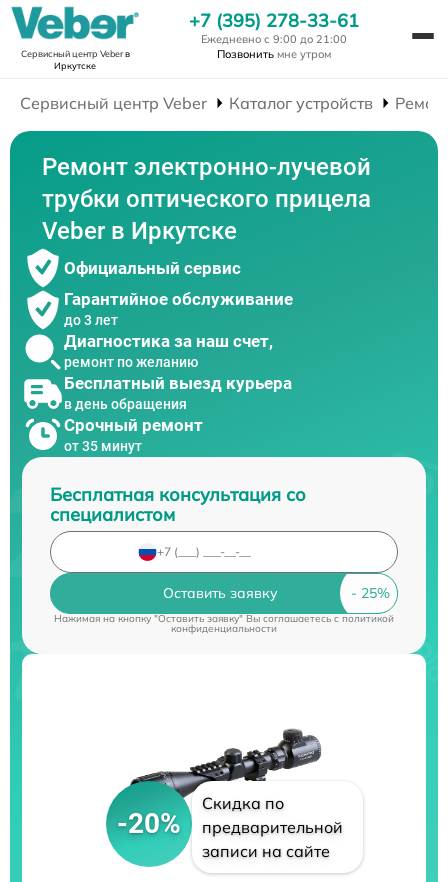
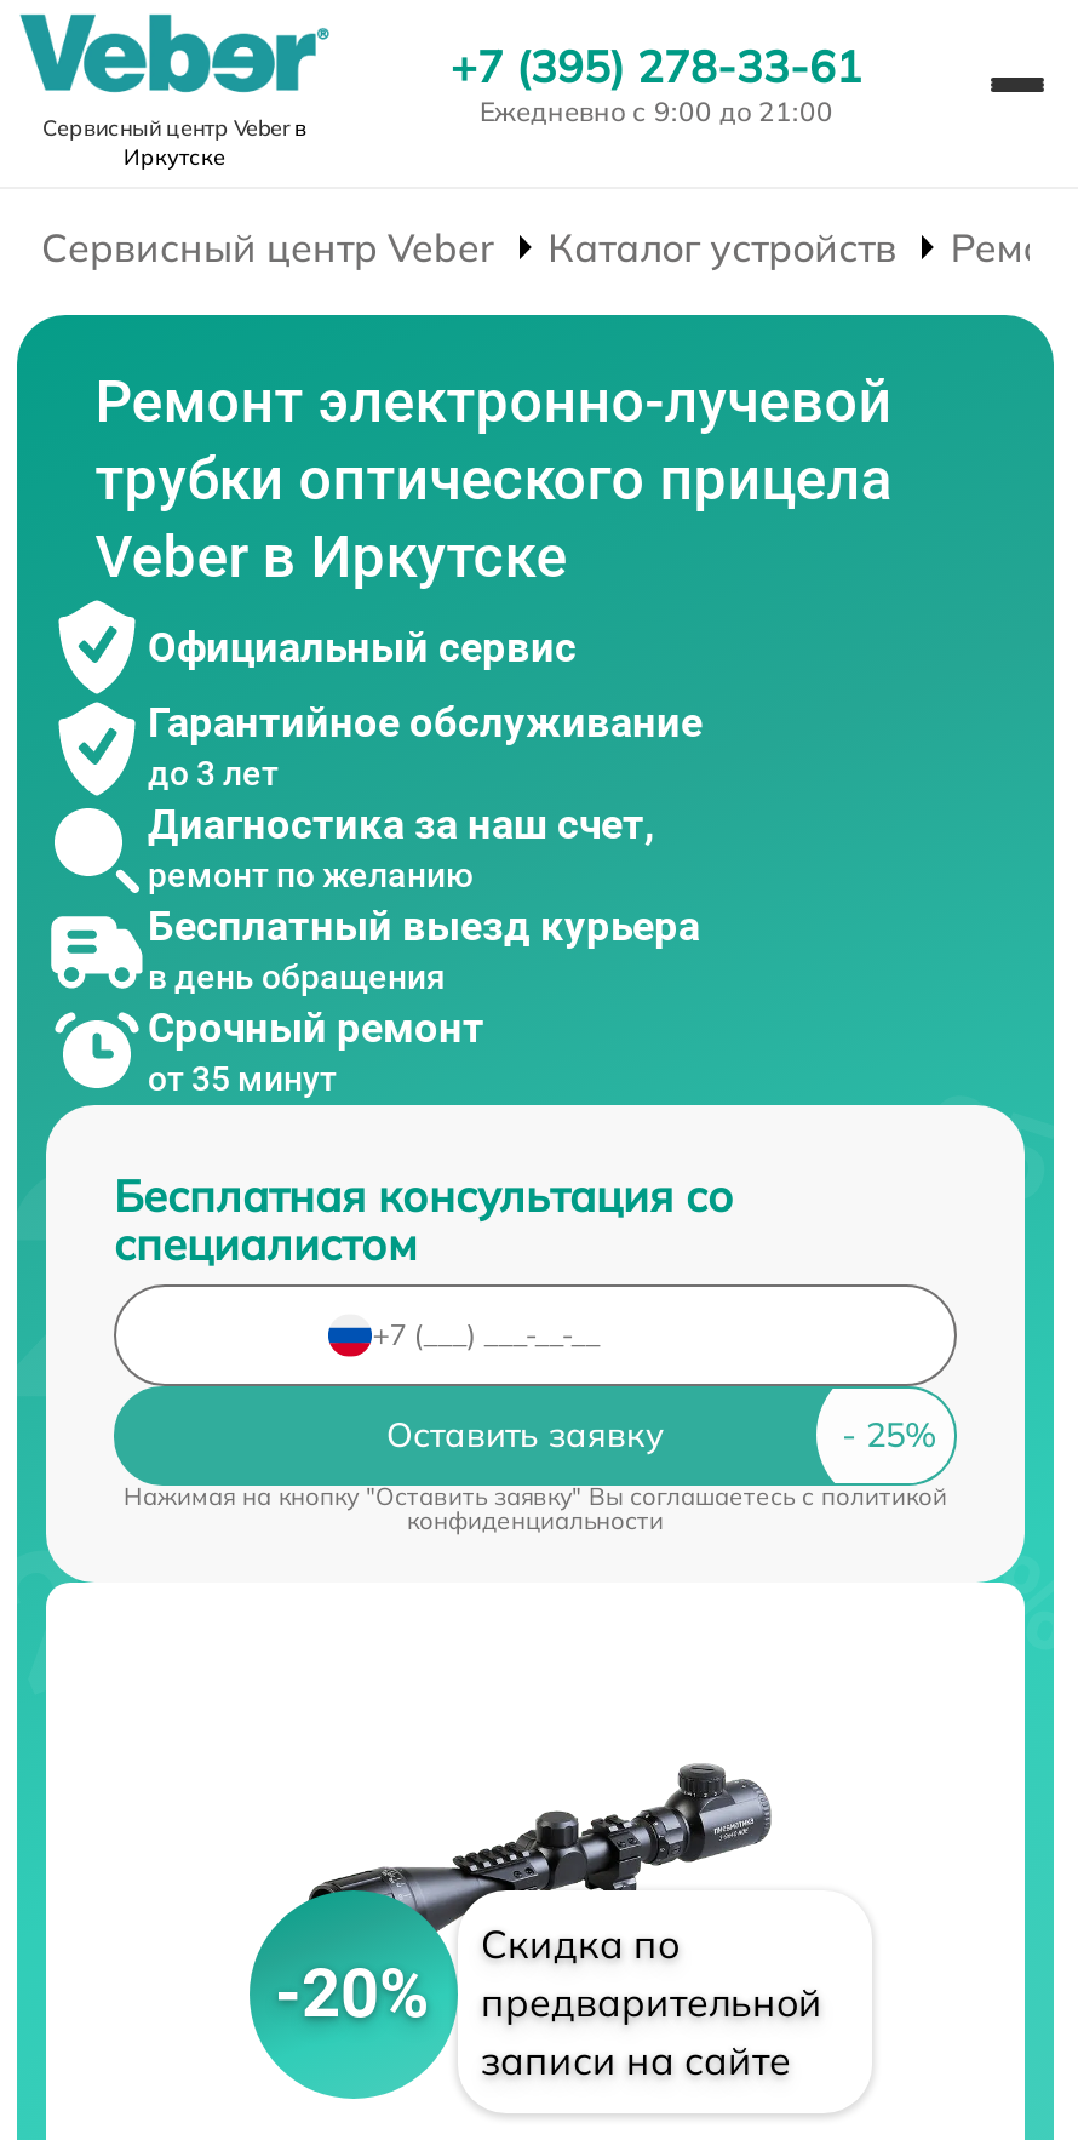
- Позвонить мне утром
